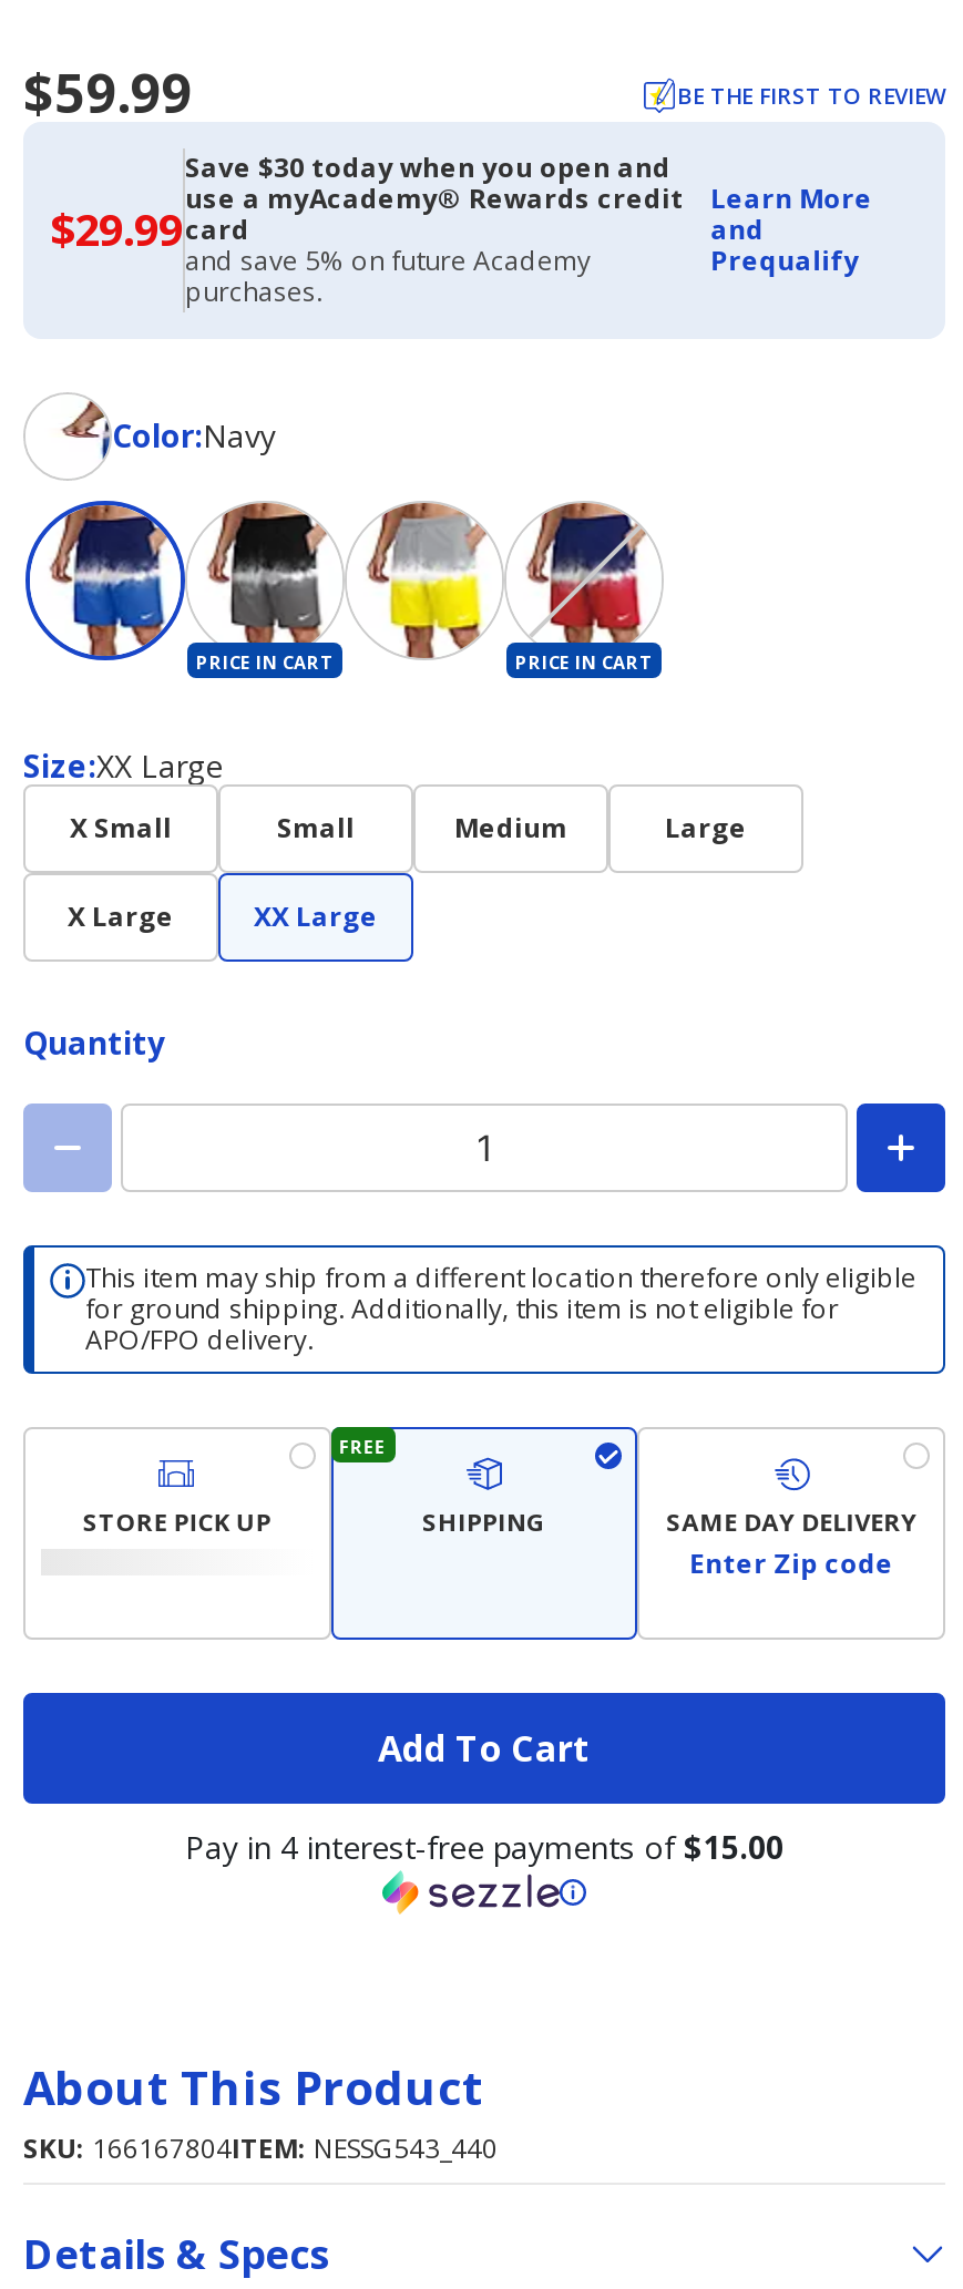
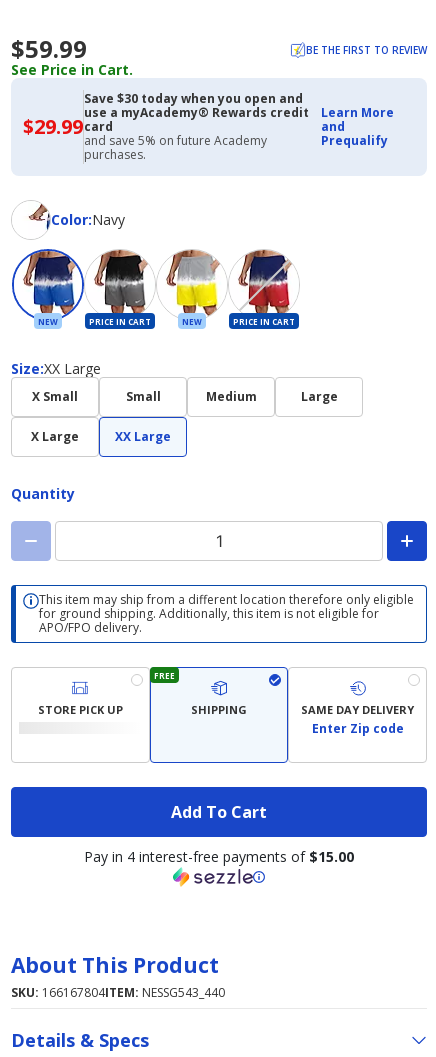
+ See Price in Cart.

+ NEW

+ NEW
